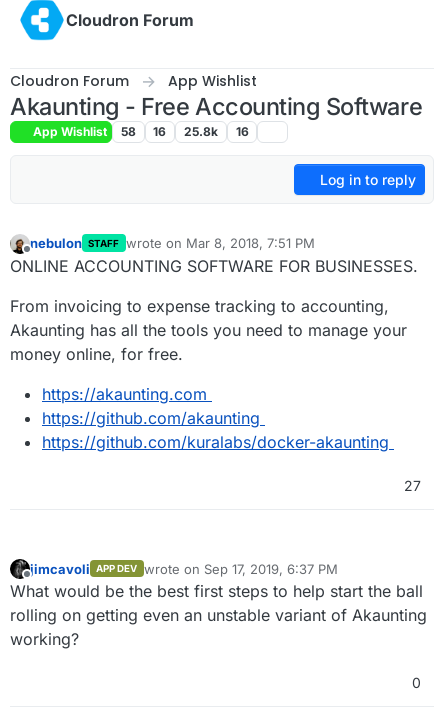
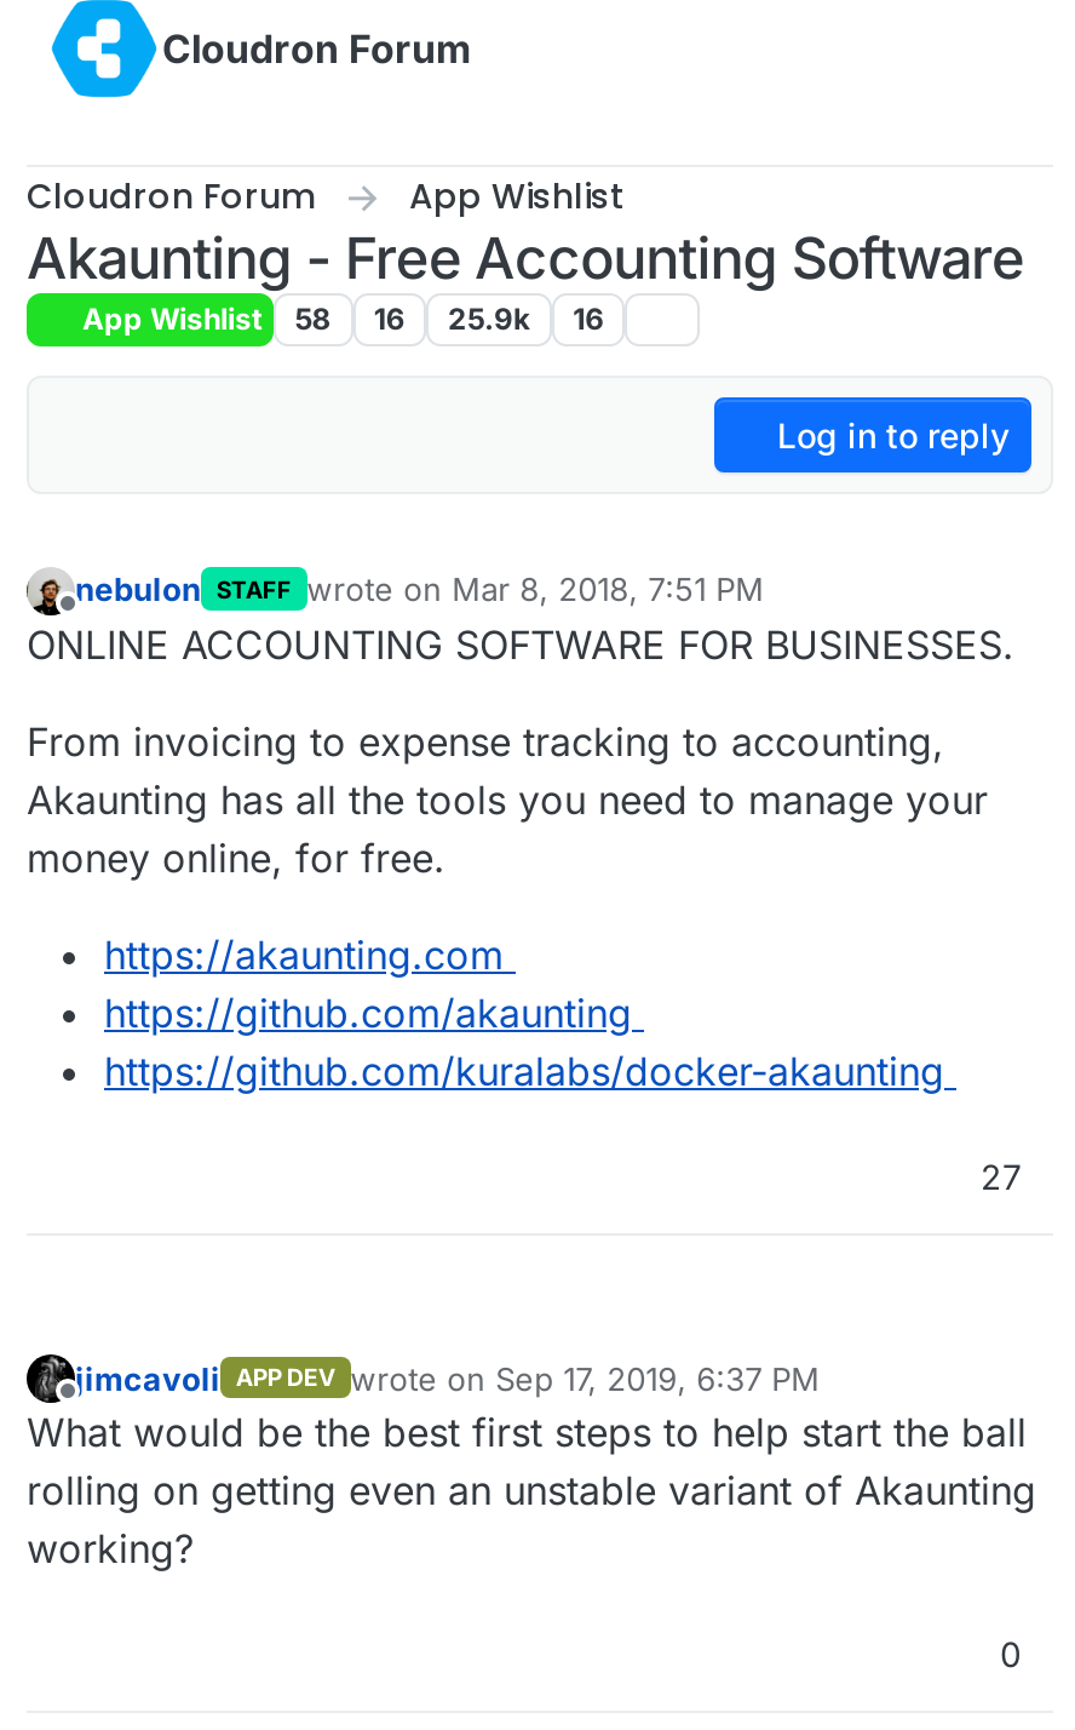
- App Wishlist 58 16 25.8k 16
+ App Wishlist 58 16 25.9k 16
